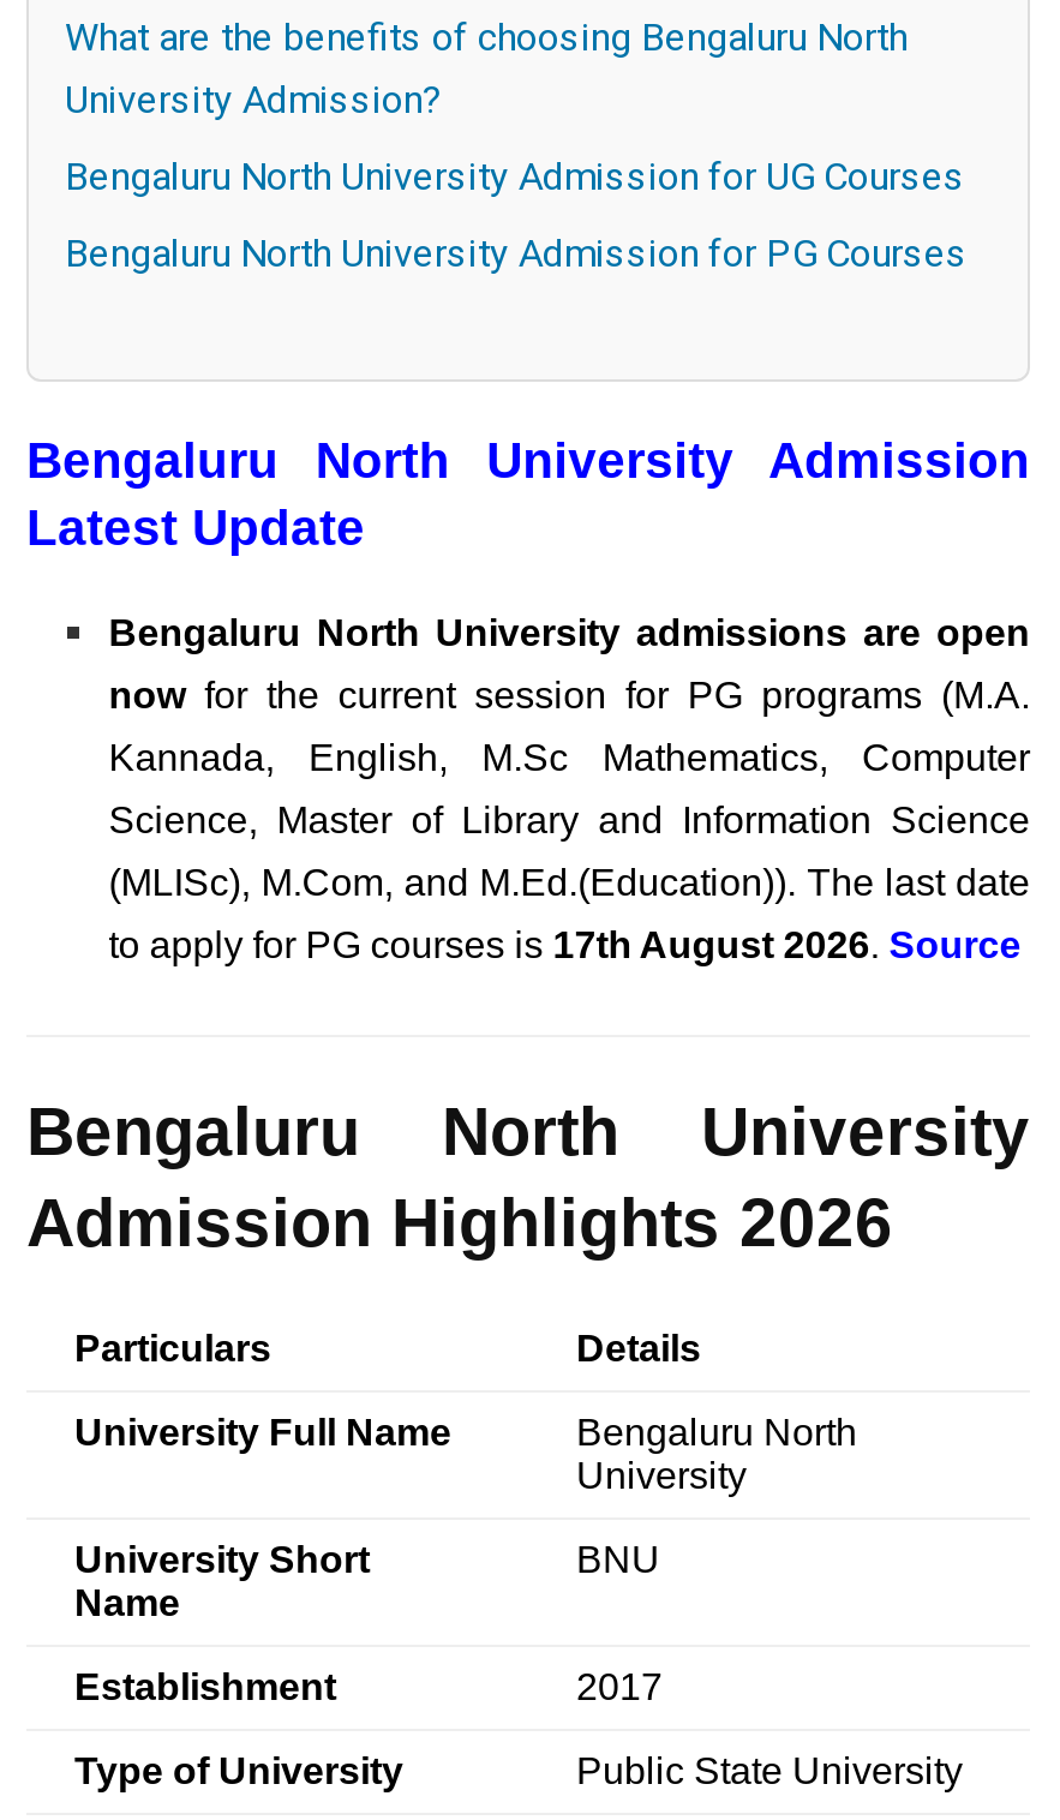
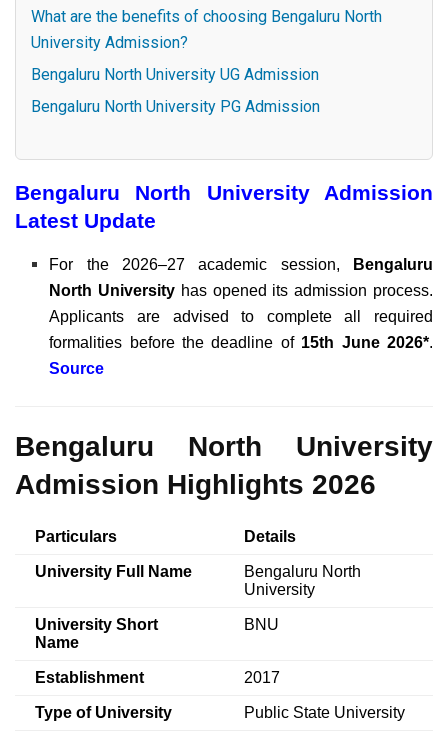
- Bengaluru North University Admission for UG Courses
+ Bengaluru North University UG Admission

- Bengaluru North University Admission for PG Courses
+ Bengaluru North University PG Admission

- Bengaluru North University admissions are open
- now for the current session for PG programs (M.A.
- Kannada, English, M.Sc Mathematics, Computer
- Science, Master of Library and Information Science
- (MLISc), M.Com, and M.Ed.(Education)). The last date
- to apply for PG courses is 17th August 2026. Source
+ For the 2026–27 academic session, Bengaluru
+ North University has opened its admission process.
+ Applicants are advised to complete all required
+ formalities before the deadline of 15th June 2026*.
+ Source
